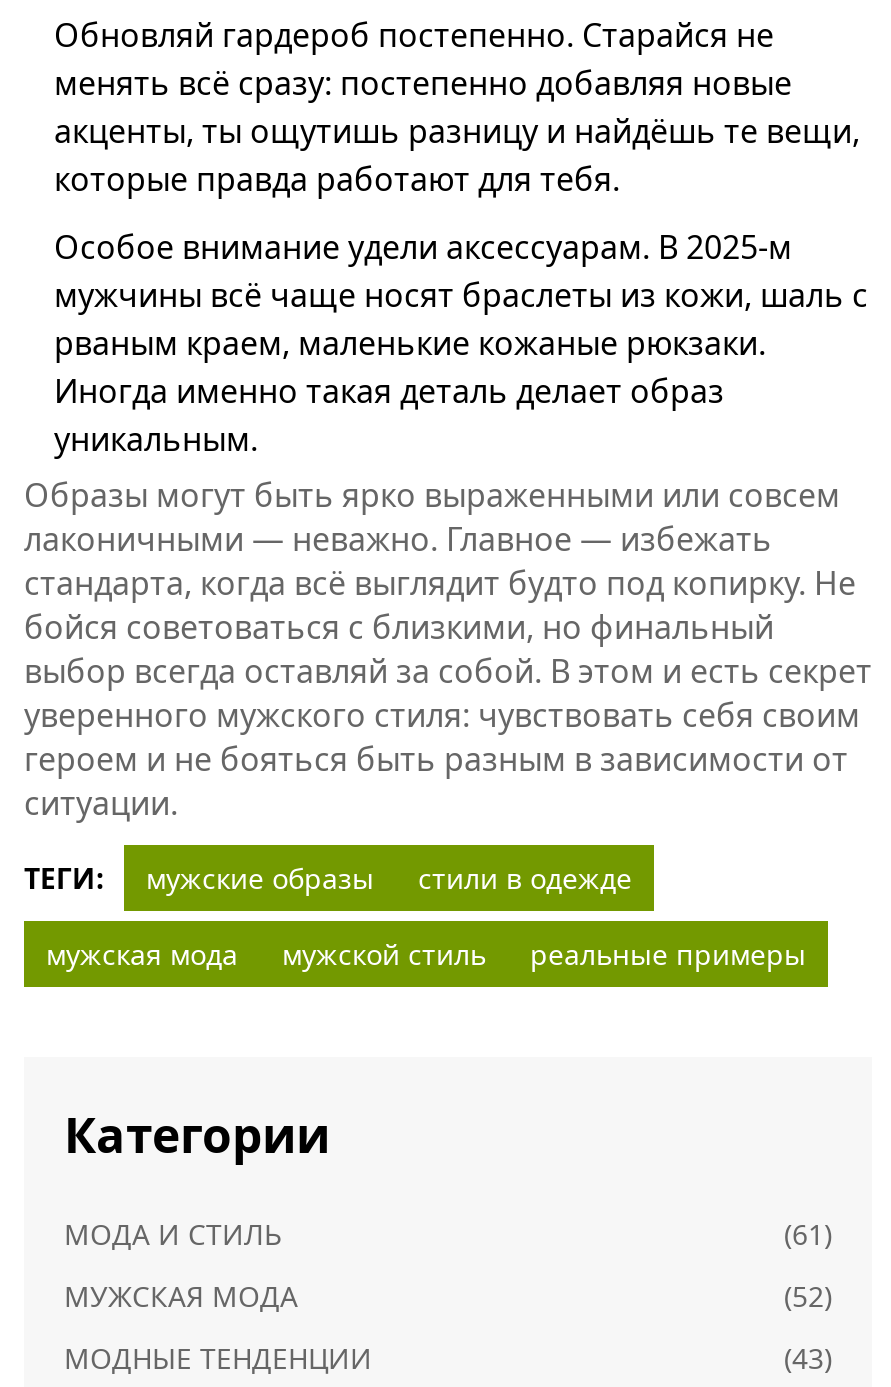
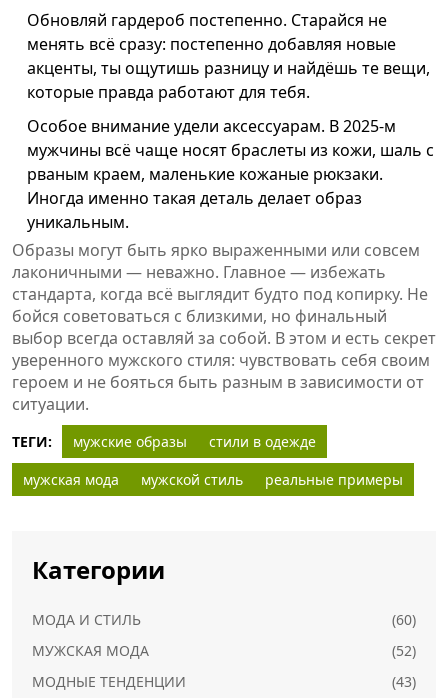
- (61)
+ (60)
